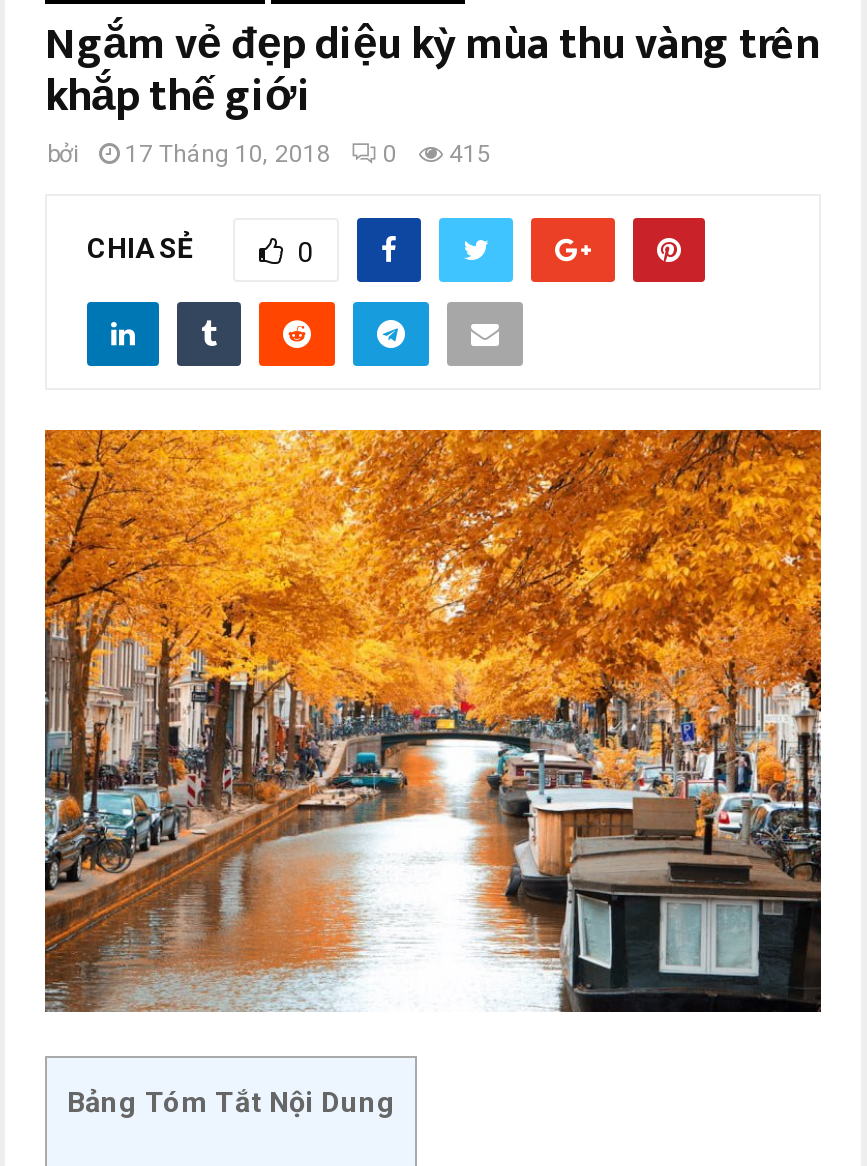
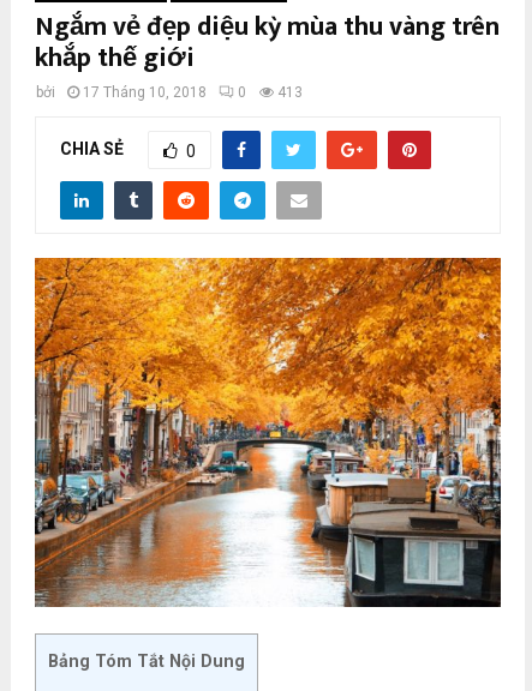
- bởi 17 Tháng 10, 2018 0 415
+ bởi 17 Tháng 10, 2018 0 413
